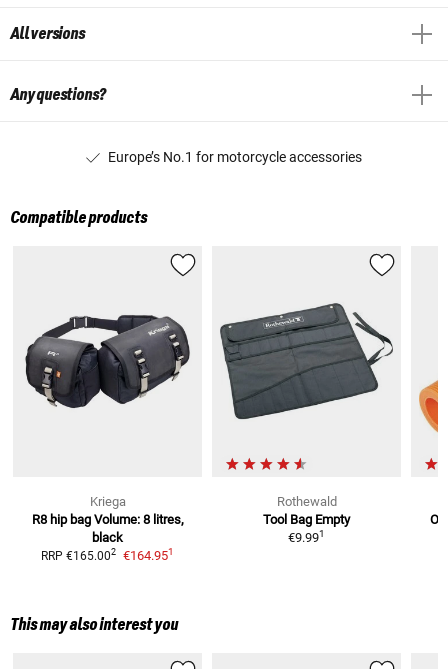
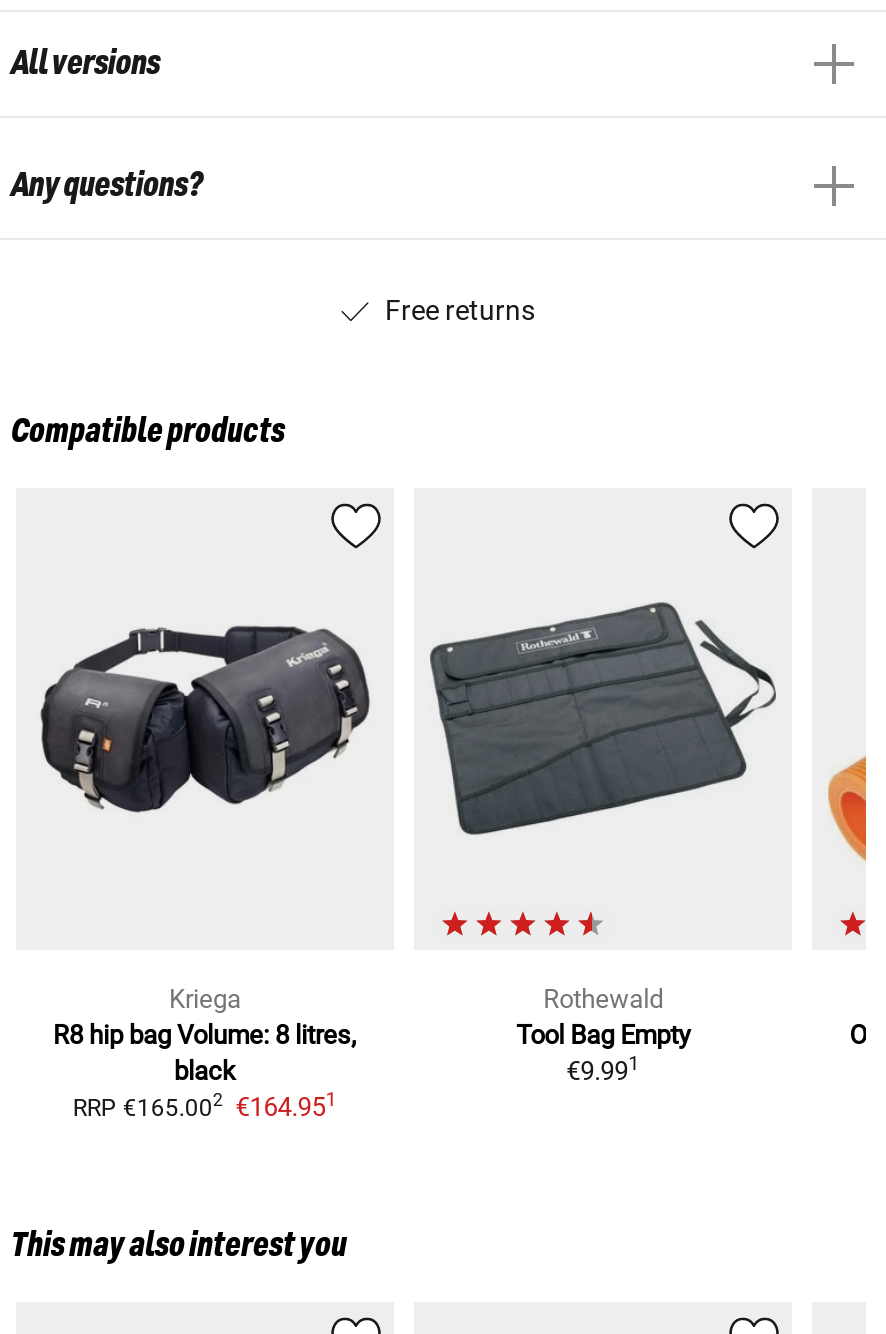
- Europe’s No.1 for motorcycle accessories
+ Free returns
